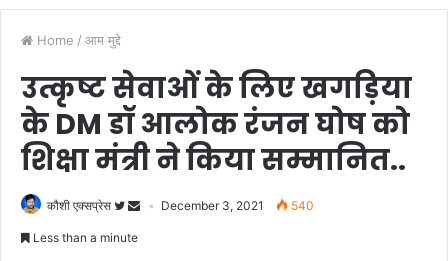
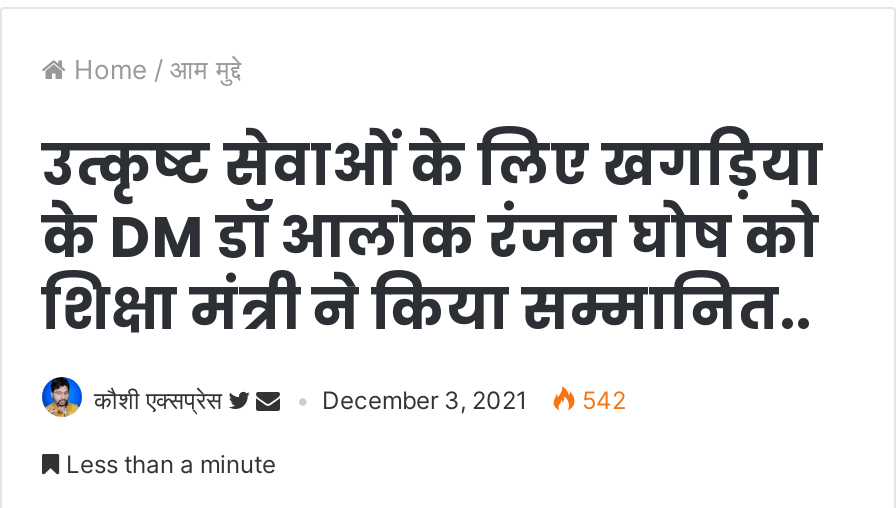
- December 3, 2021 540
+ December 3, 2021 542
